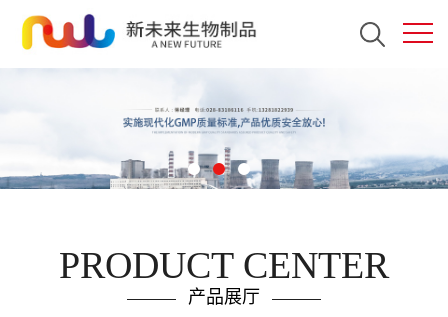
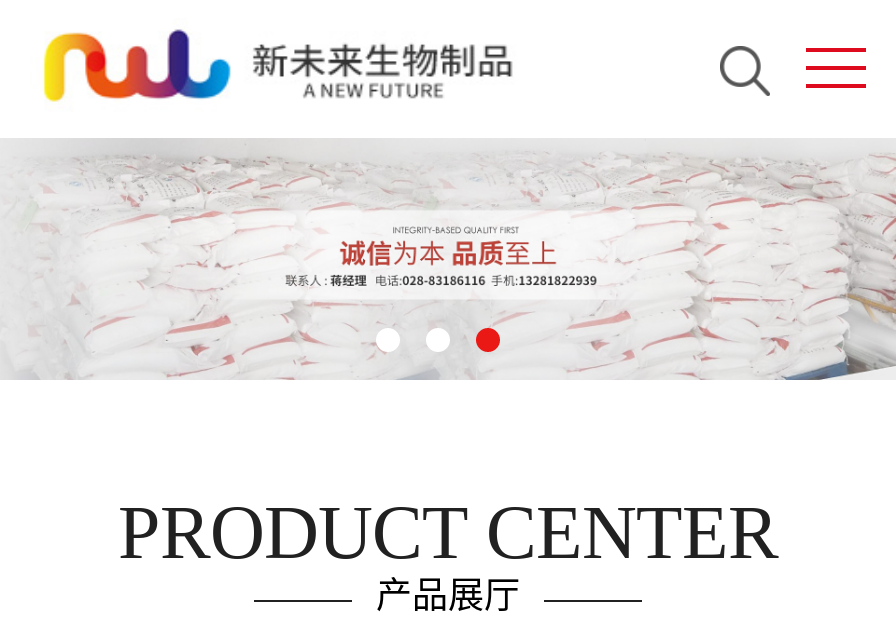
- [image]
+ [image]
